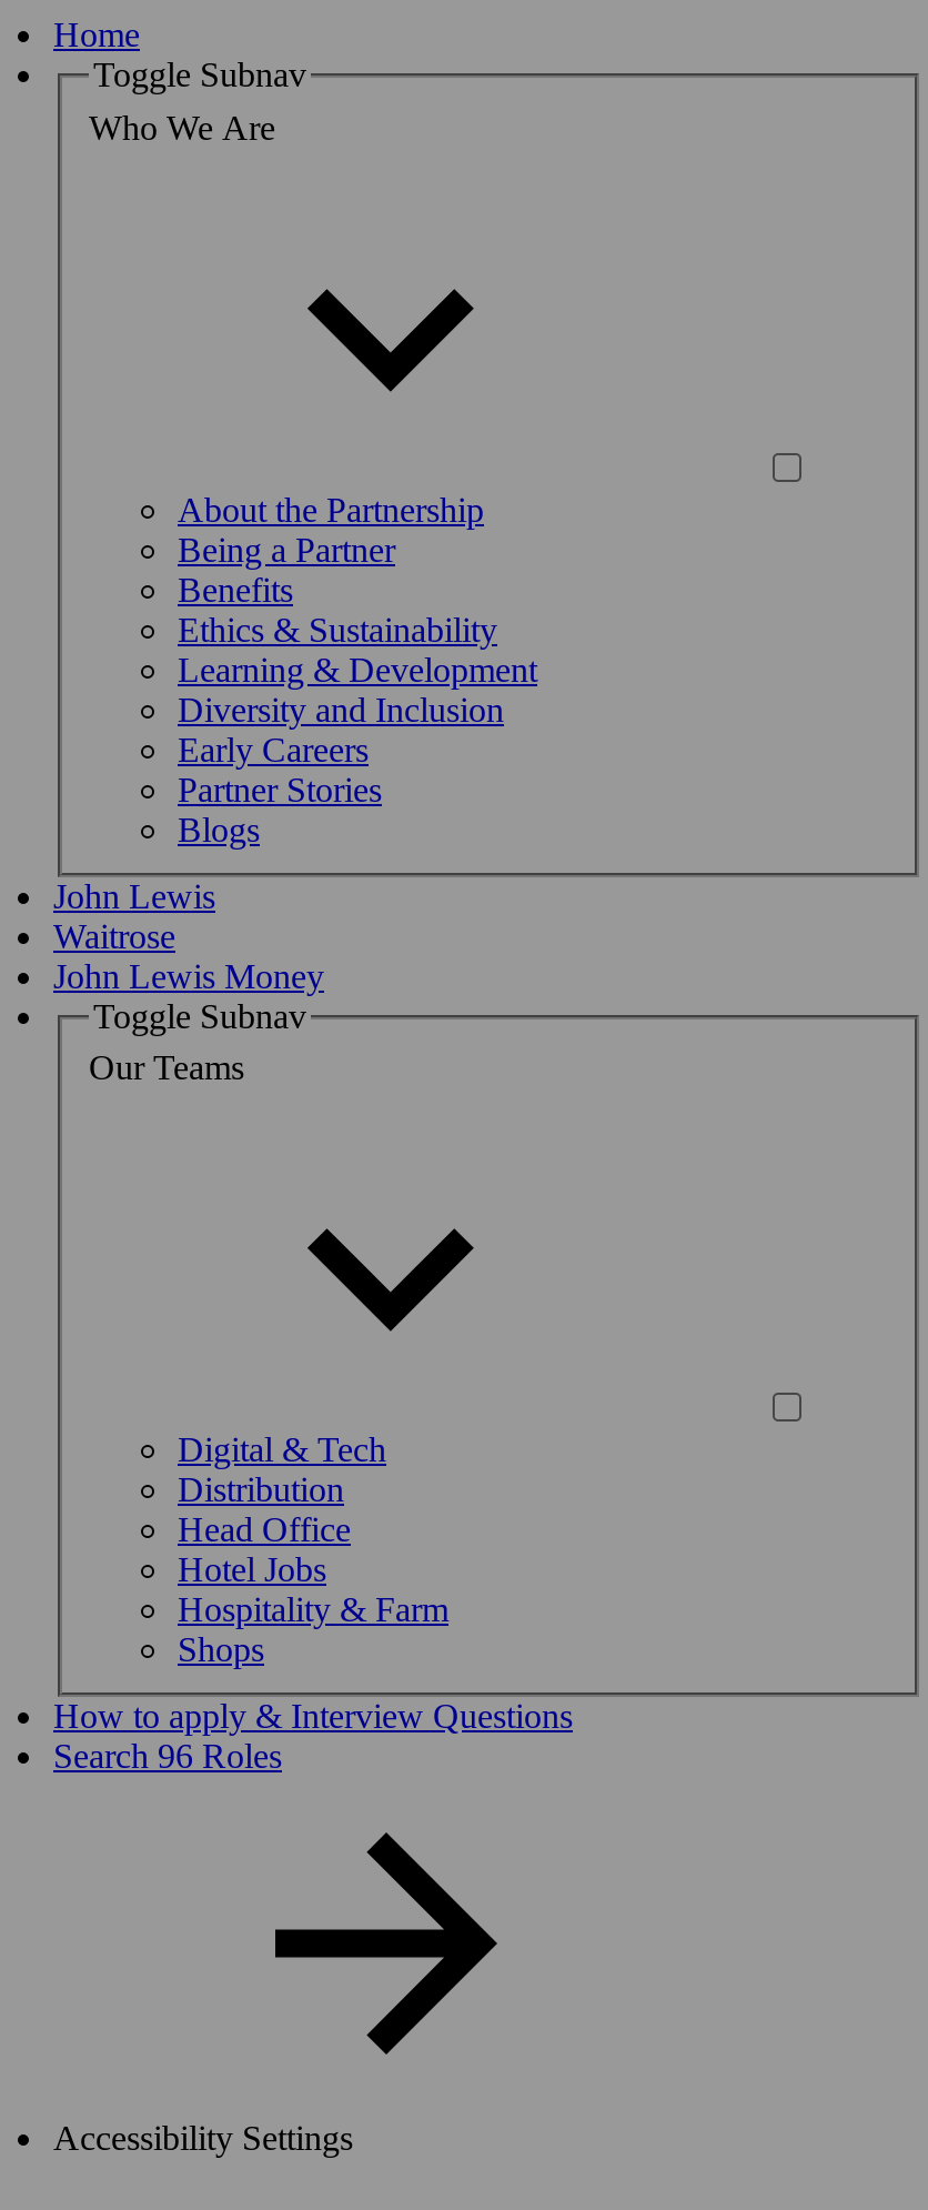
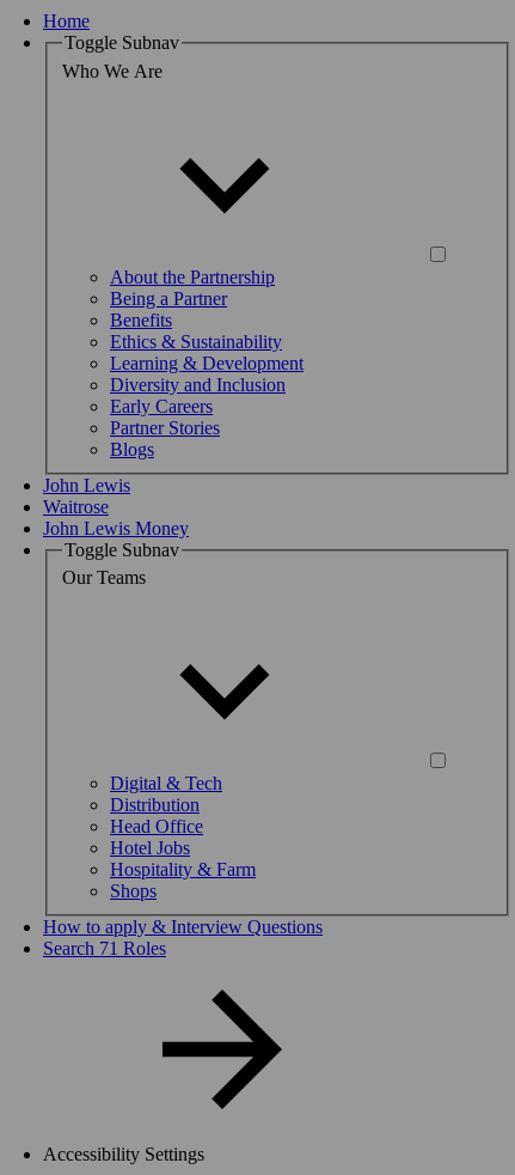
- Search 96 Roles
+ Search 71 Roles
